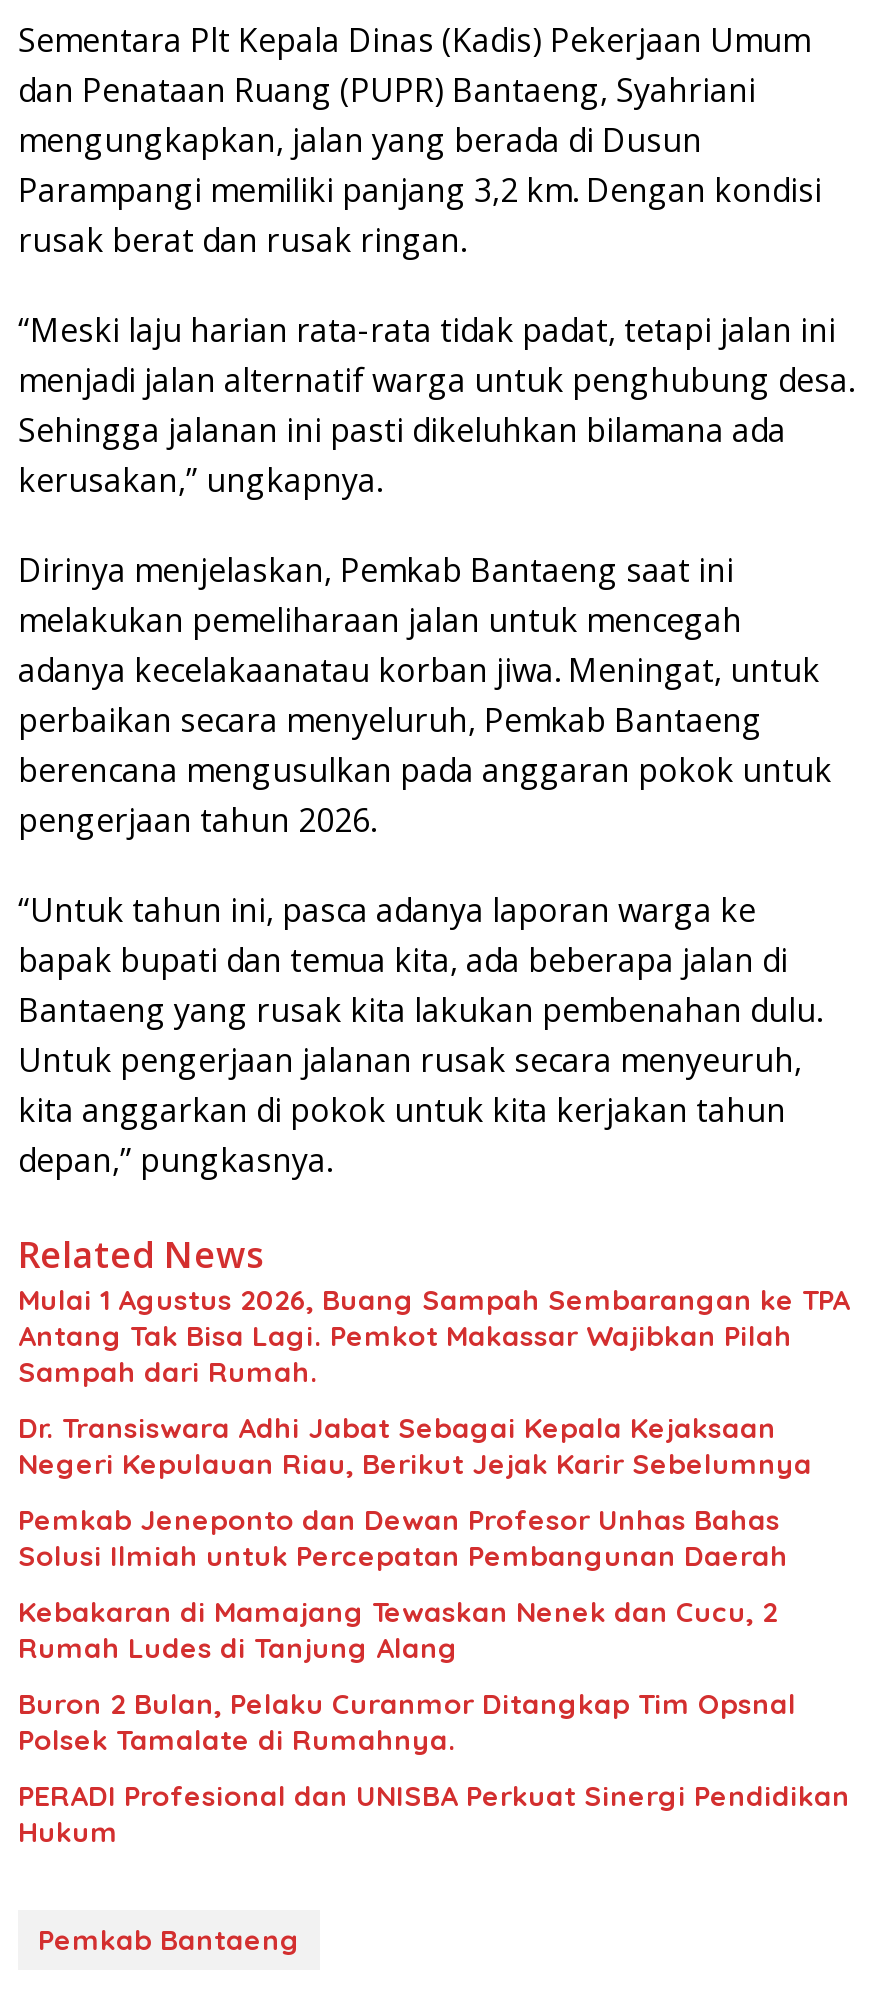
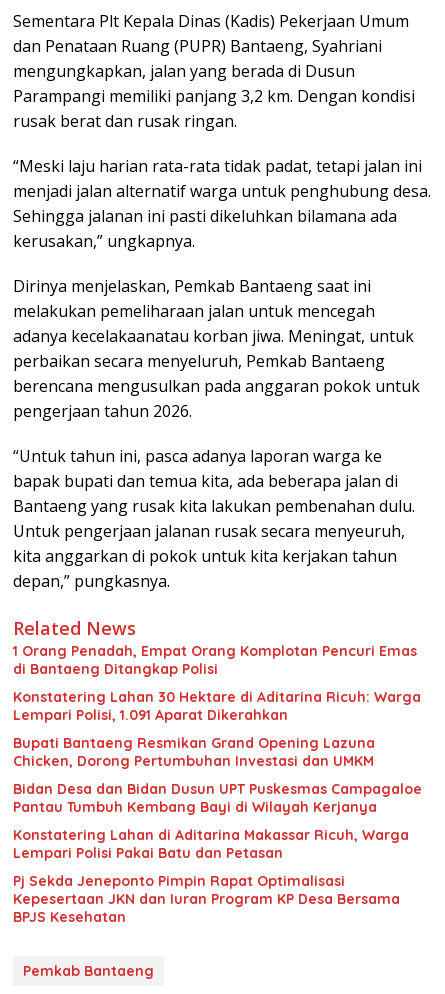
- Mulai 1 Agustus 2026, Buang Sampah Sembarangan ke TPA
- Antang Tak Bisa Lagi. Pemkot Makassar Wajibkan Pilah
- Sampah dari Rumah.
+ 1 Orang Penadah, Empat Orang Komplotan Pencuri Emas
+ di Bantaeng Ditangkap Polisi

- Dr. Transiswara Adhi Jabat Sebagai Kepala Kejaksaan
- Negeri Kepulauan Riau, Berikut Jejak Karir Sebelumnya
+ Konstatering Lahan 30 Hektare di Aditarina Ricuh: Warga
+ Lempari Polisi, 1.091 Aparat Dikerahkan

- Pemkab Jeneponto dan Dewan Profesor Unhas Bahas
- Solusi Ilmiah untuk Percepatan Pembangunan Daerah
+ Bupati Bantaeng Resmikan Grand Opening Lazuna
+ Chicken, Dorong Pertumbuhan Investasi dan UMKM

- Kebakaran di Mamajang Tewaskan Nenek dan Cucu, 2
- Rumah Ludes di Tanjung Alang
+ Bidan Desa dan Bidan Dusun UPT Puskesmas Campagaloe
+ Pantau Tumbuh Kembang Bayi di Wilayah Kerjanya

- Buron 2 Bulan, Pelaku Curanmor Ditangkap Tim Opsnal
- Polsek Tamalate di Rumahnya.
+ Konstatering Lahan di Aditarina Makassar Ricuh, Warga
+ Lempari Polisi Pakai Batu dan Petasan

- PERADI Profesional dan UNISBA Perkuat Sinergi Pendidikan
- Hukum
+ Pj Sekda Jeneponto Pimpin Rapat Optimalisasi
+ Kepesertaan JKN dan Iuran Program KP Desa Bersama
+ BPJS Kesehatan
